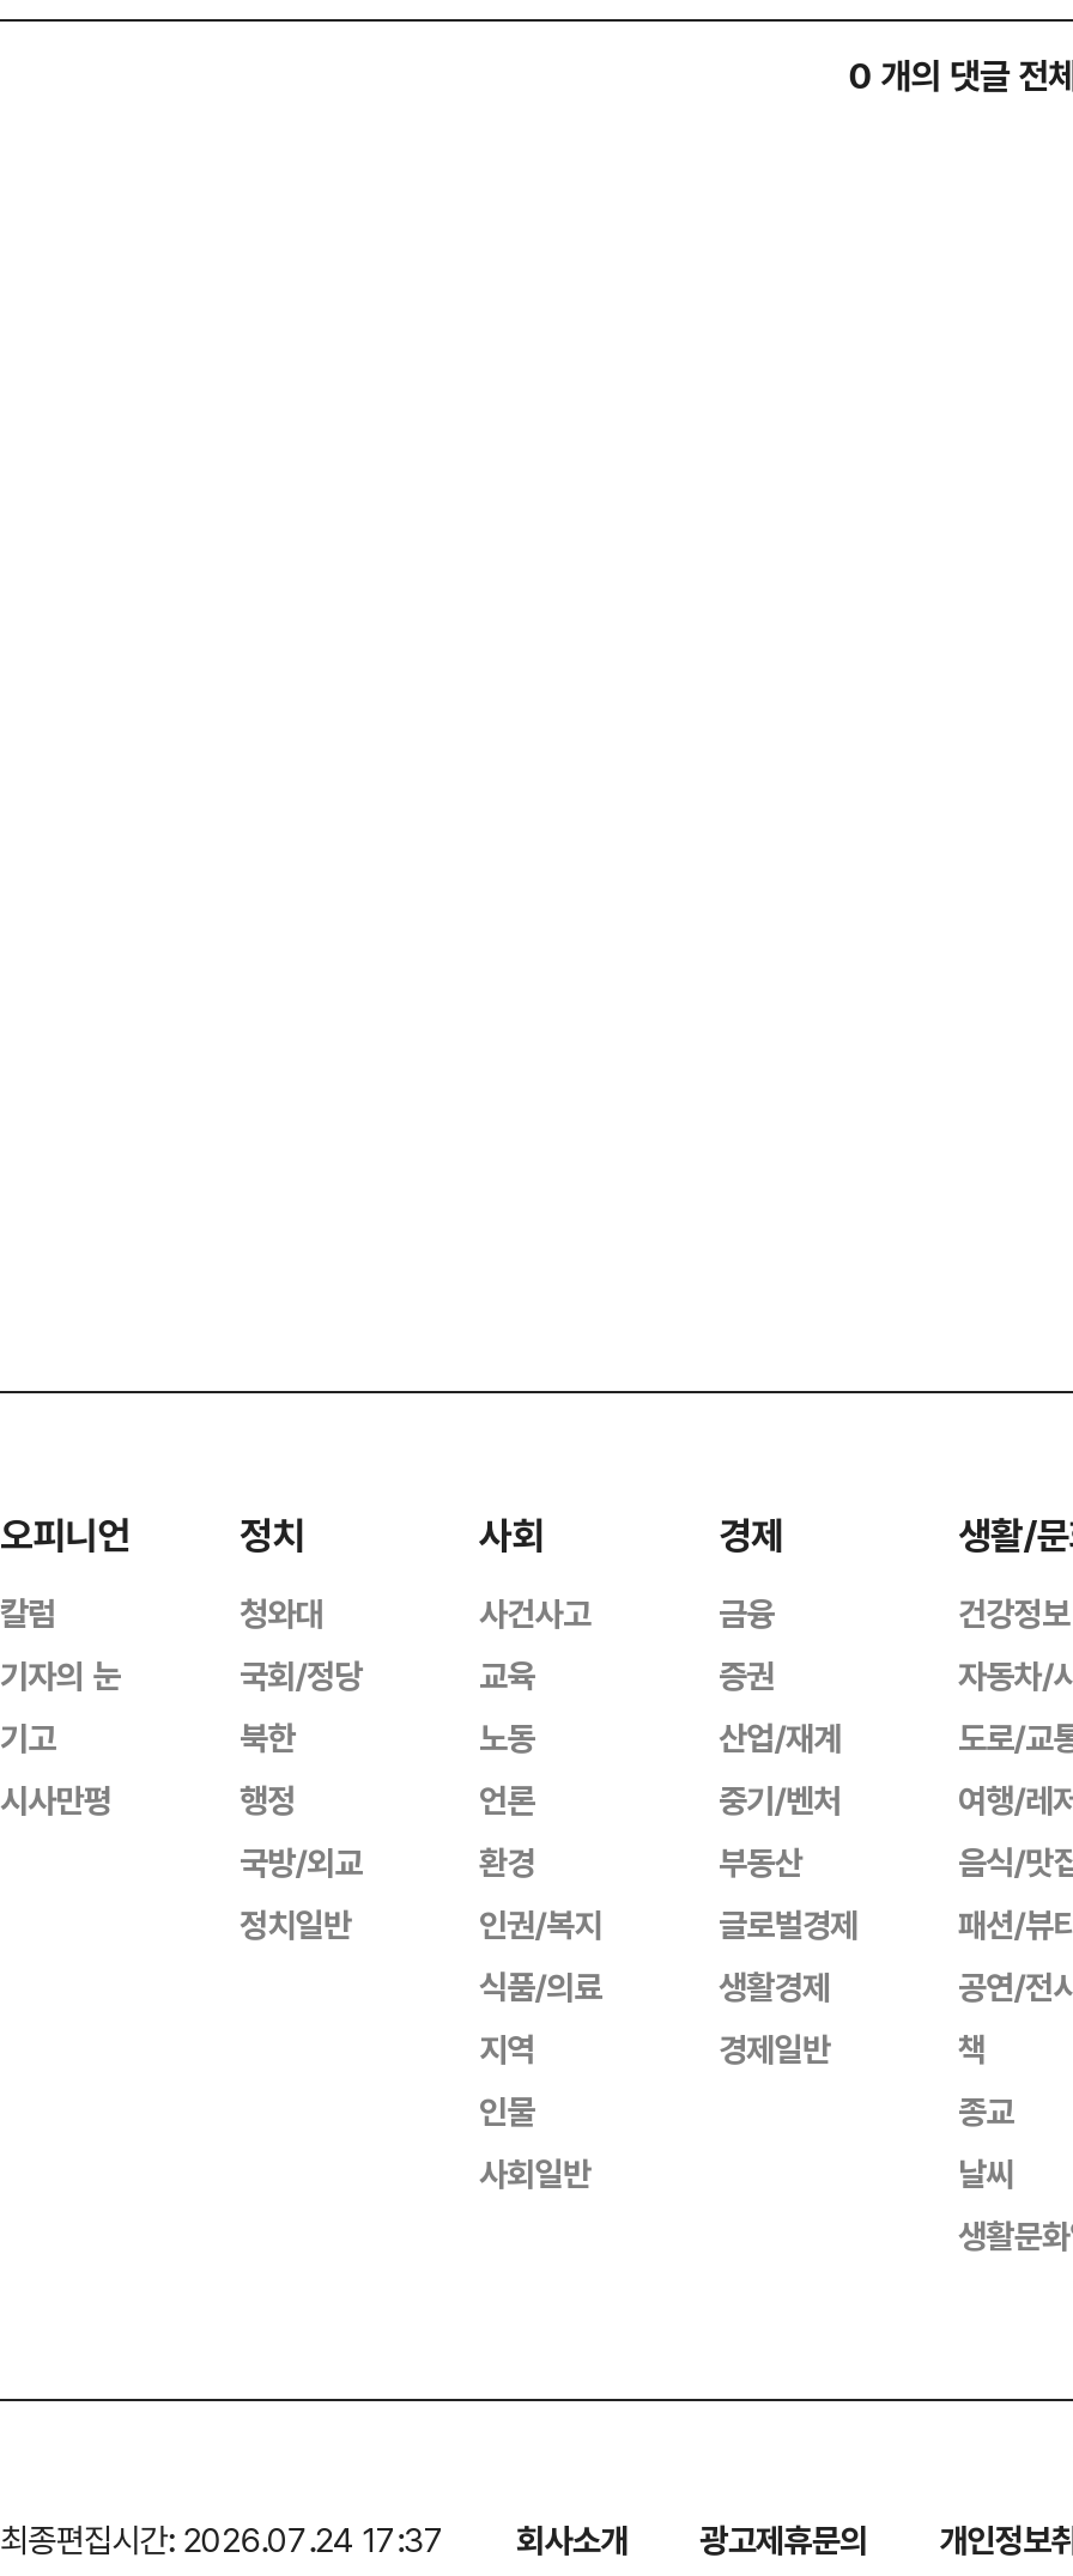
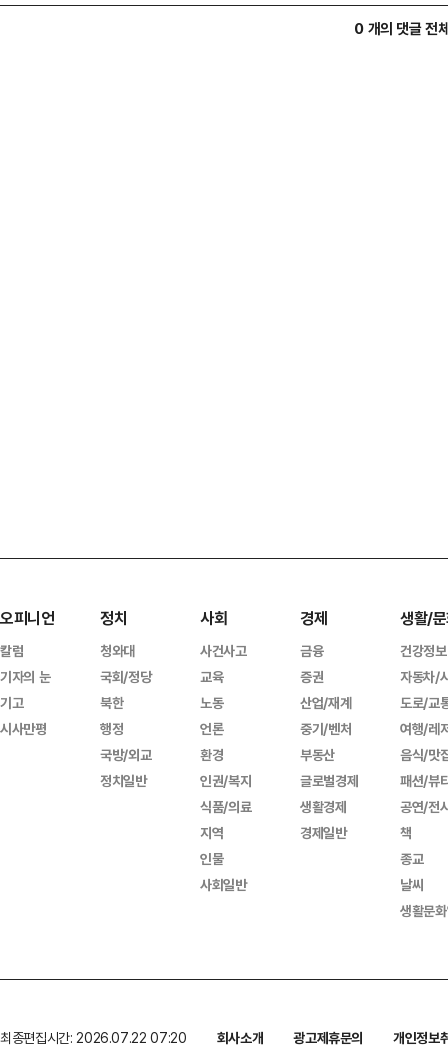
- 최종편집시간: 2026.07.24 17:37
+ 최종편집시간: 2026.07.22 07:20
